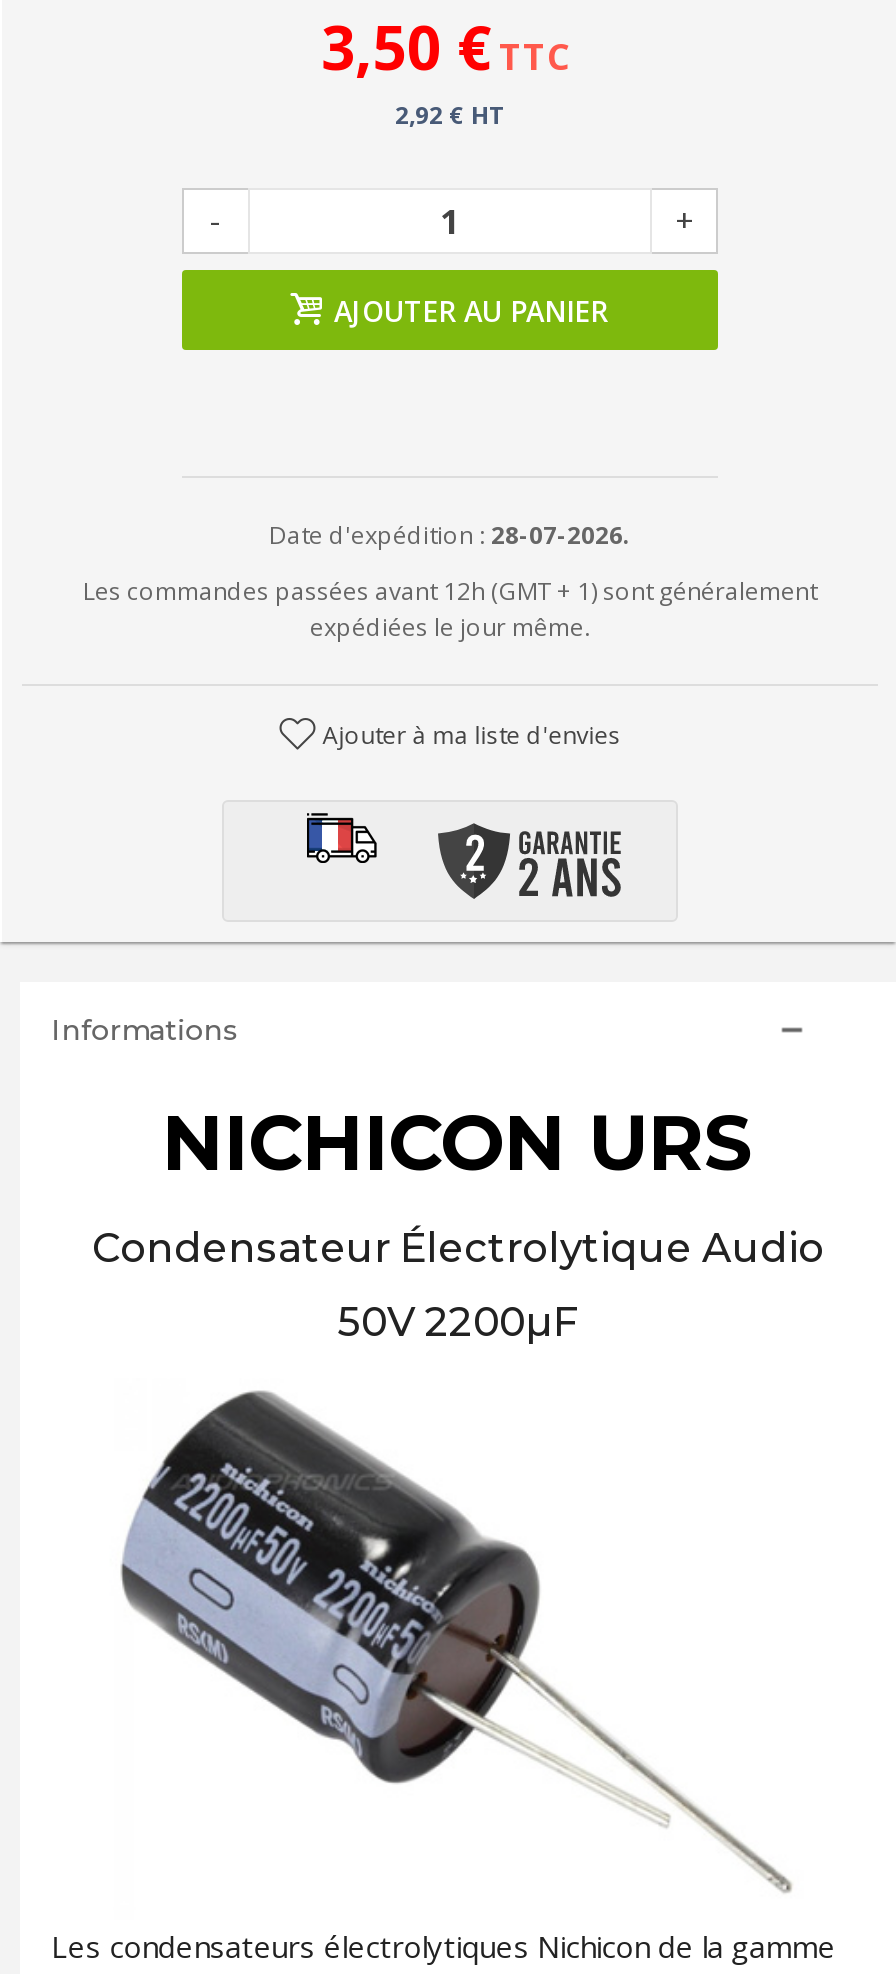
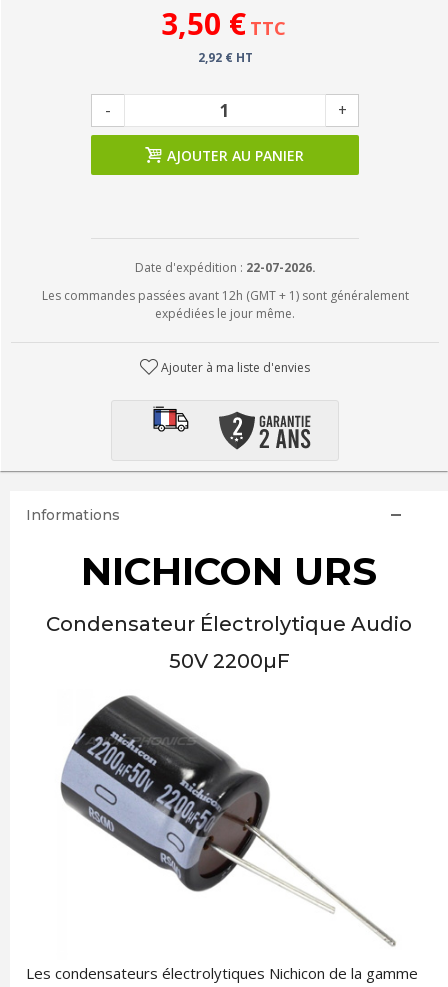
- Date d'expédition : 28-07-2026.
+ Date d'expédition : 22-07-2026.
